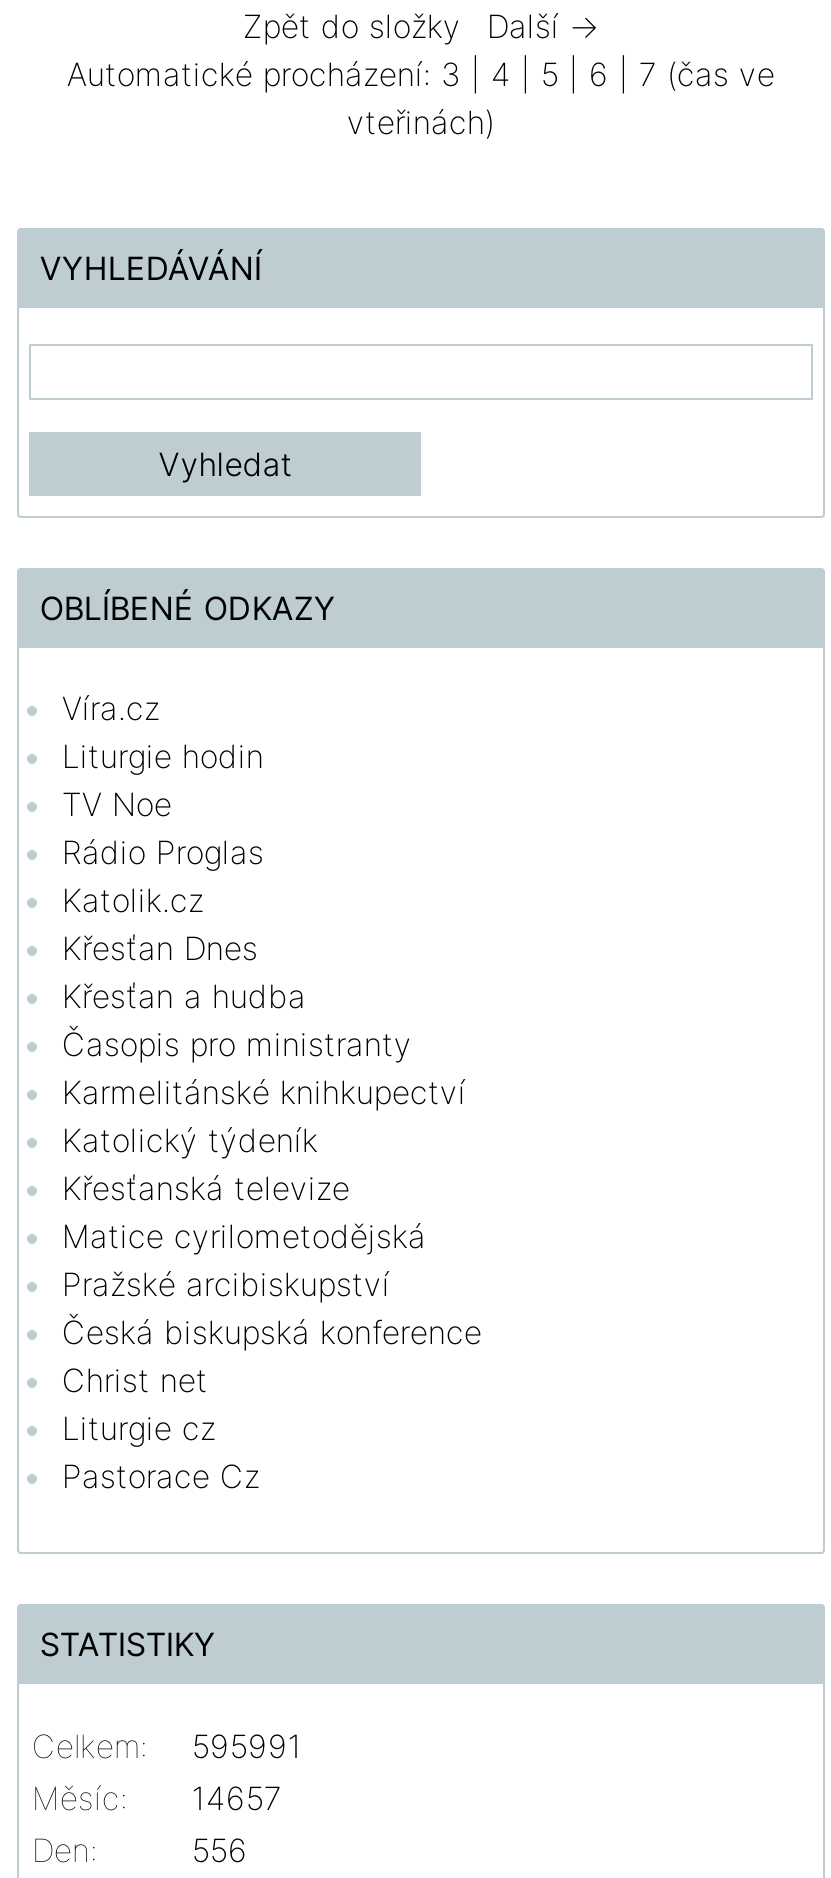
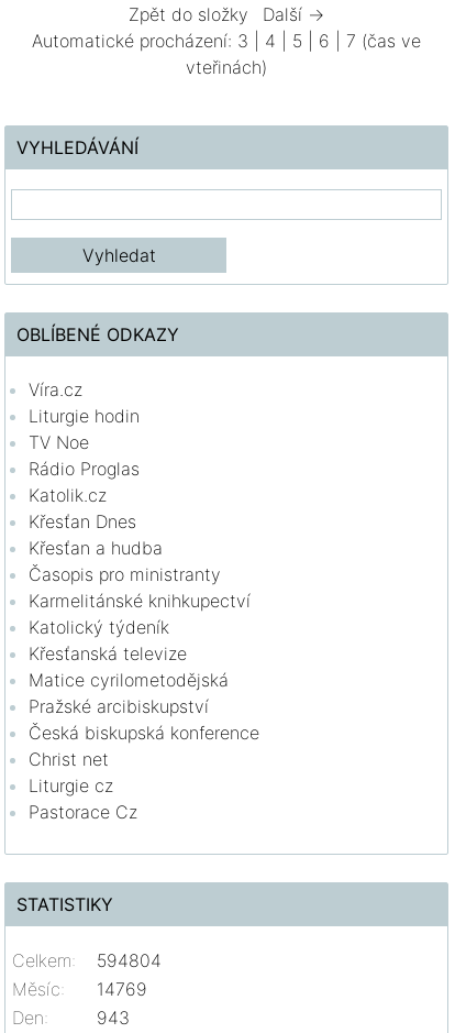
- Celkem: 595991
+ Celkem: 594804

- Měsíc: 14657
+ Měsíc: 14769

- 556
+ 943
